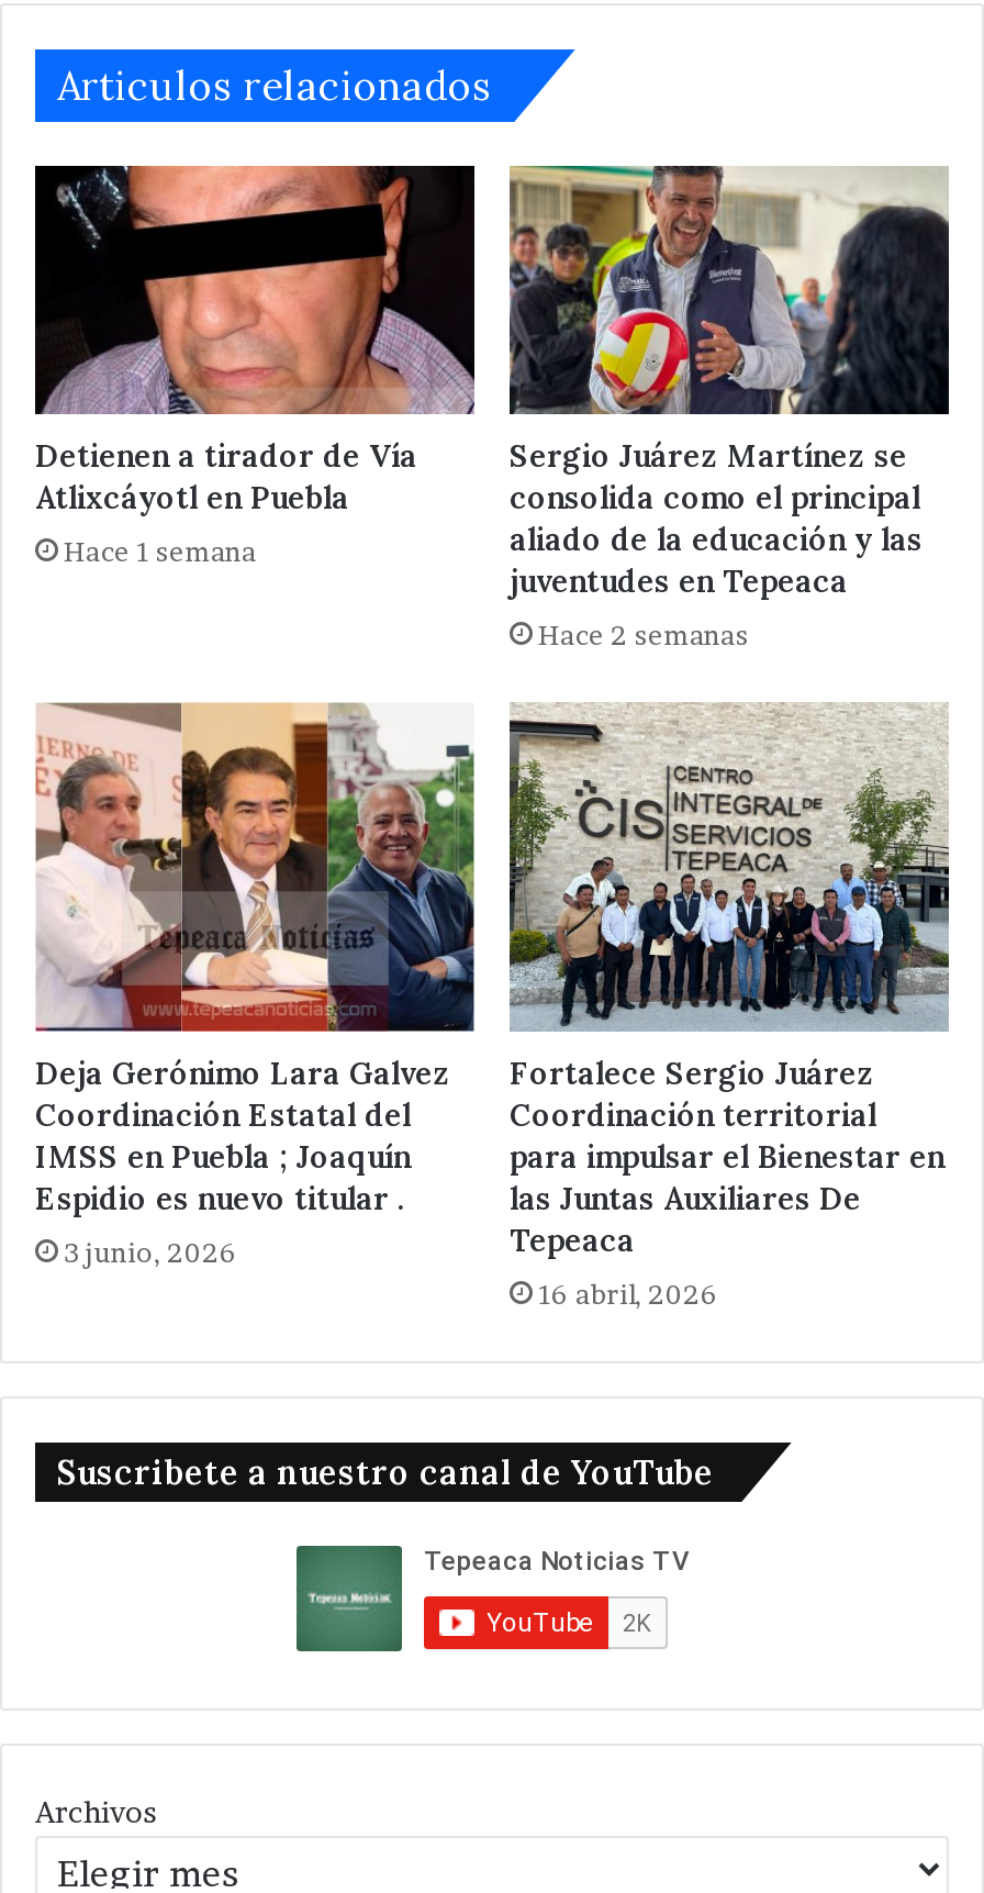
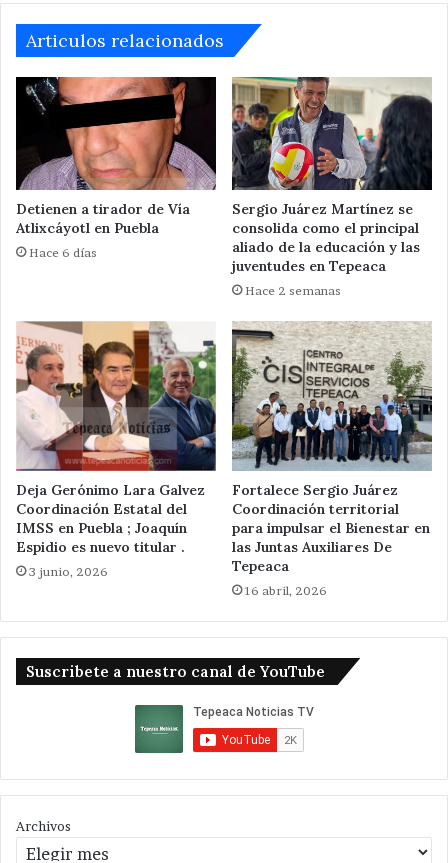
- Hace 1 semana
+ Hace 6 días
